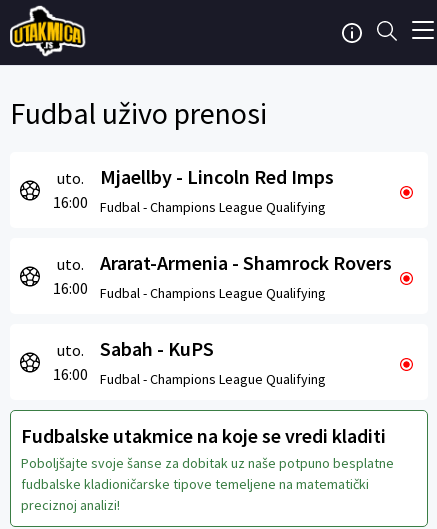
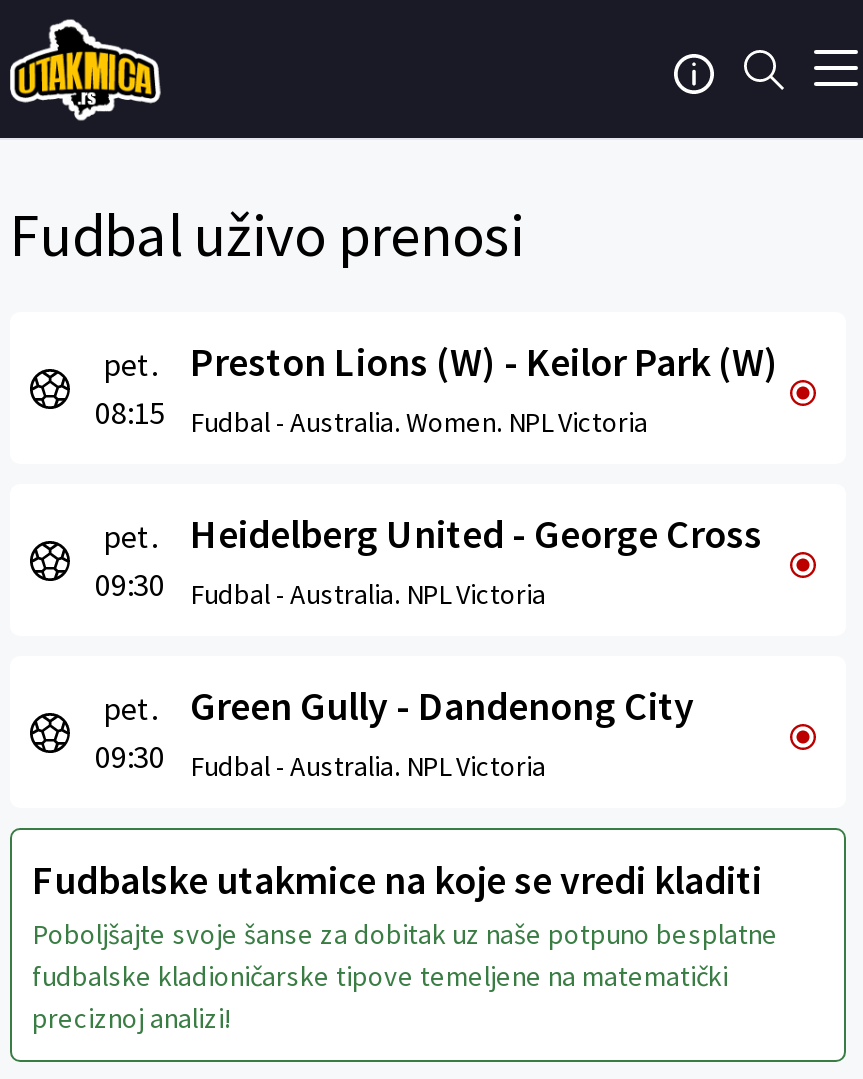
- uto.
- 16:00
+ pet.
+ 08:15

- Mjaellby - Lincoln Red Imps
- Fudbal - Champions League Qualifying
+ Preston Lions (W) - Keilor Park (W)
+ Fudbal - Australia. Women. NPL Victoria

- uto.
- 16:00
+ pet.
+ 09:30

- Ararat-Armenia - Shamrock Rovers
- Fudbal - Champions League Qualifying
+ Heidelberg United - George Cross
+ Fudbal - Australia. NPL Victoria

- uto.
- 16:00
+ pet.
+ 09:30

- Sabah - KuPS
- Fudbal - Champions League Qualifying
+ Green Gully - Dandenong City
+ Fudbal - Australia. NPL Victoria
